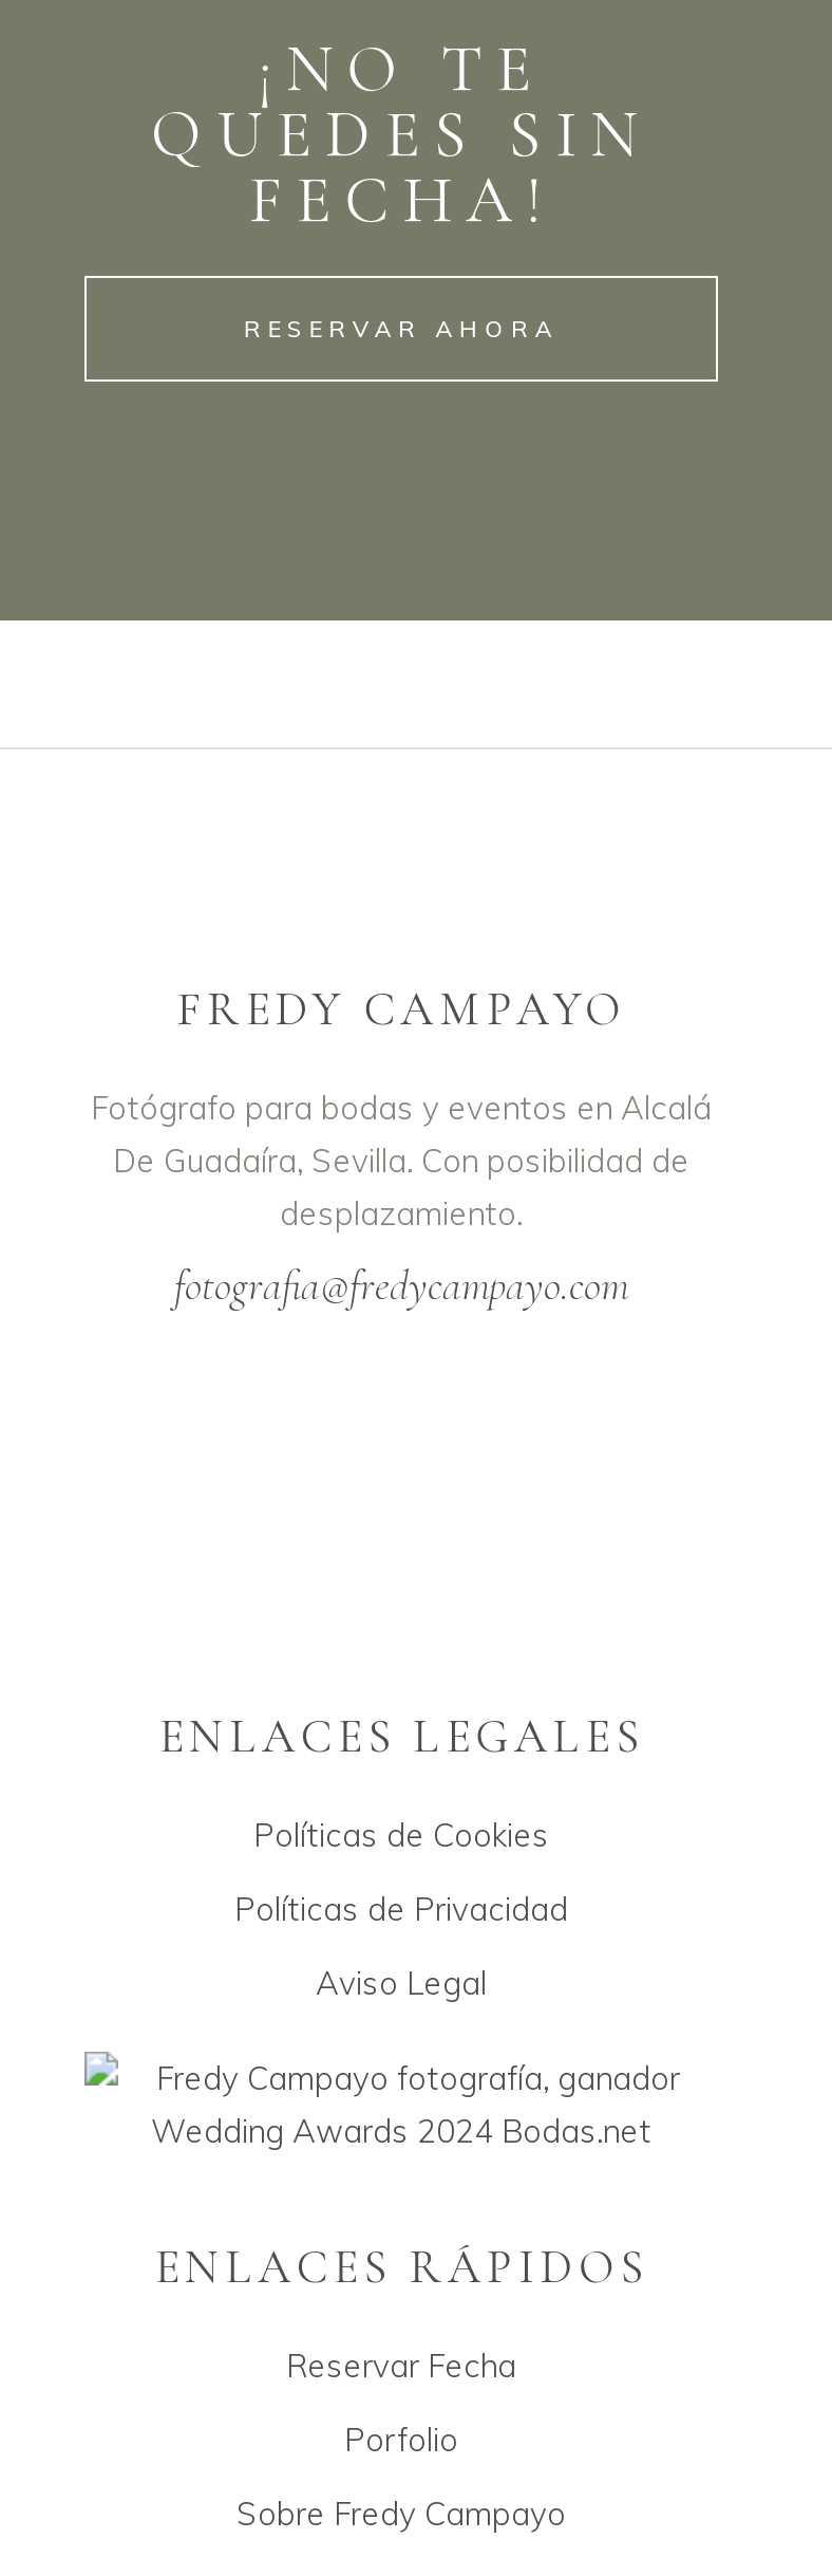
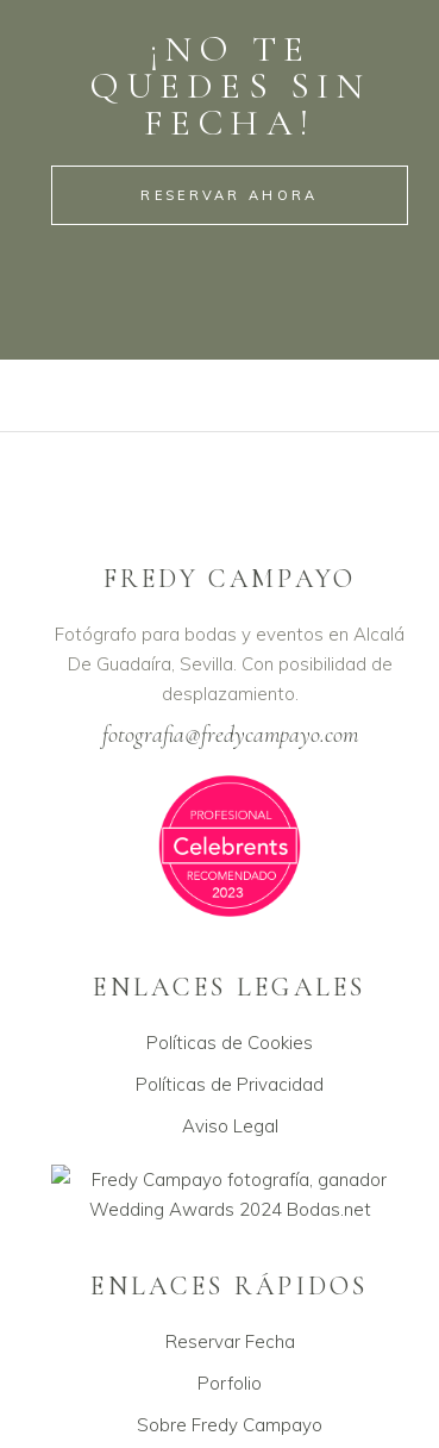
+ [image]
